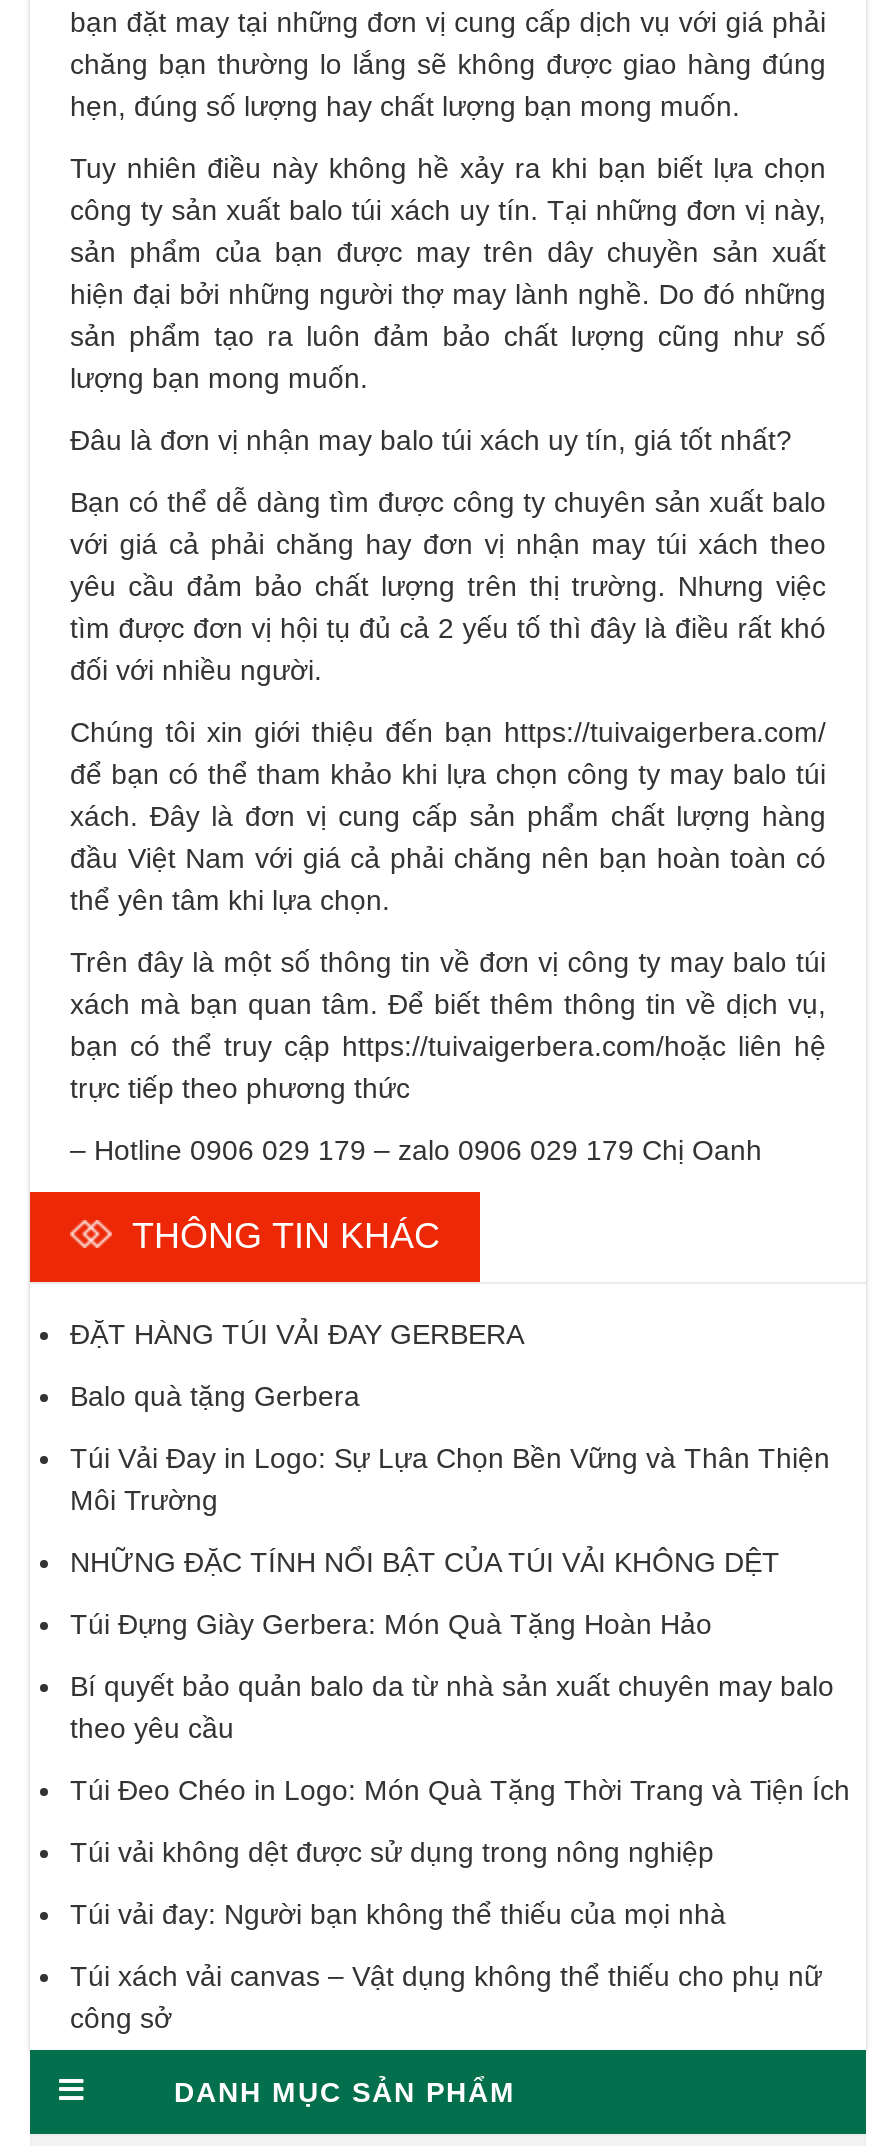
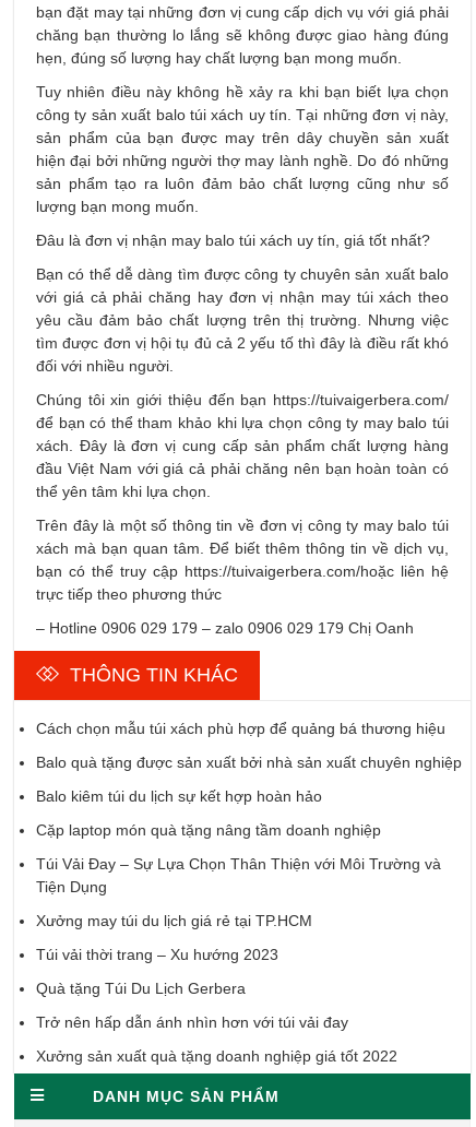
- ĐẶT HÀNG TÚI VẢI ĐAY GERBERA
+ Cách chọn mẫu túi xách phù hợp để quảng bá thương hiệu

- Balo quà tặng Gerbera
+ Balo quà tặng được sản xuất bởi nhà sản xuất chuyên nghiệp

- Túi Vải Đay in Logo: Sự Lựa Chọn Bền Vững và Thân Thiện
- Môi Trường
+ Balo kiêm túi du lịch sự kết hợp hoàn hảo

- NHỮNG ĐẶC TÍNH NỔI BẬT CỦA TÚI VẢI KHÔNG DỆT
+ Cặp laptop món quà tặng nâng tầm doanh nghiệp

- Túi Đựng Giày Gerbera: Món Quà Tặng Hoàn Hảo
+ Túi Vải Đay – Sự Lựa Chọn Thân Thiện với Môi Trường và
+ Tiện Dụng

- Bí quyết bảo quản balo da từ nhà sản xuất chuyên may balo
- theo yêu cầu
+ Xưởng may túi du lịch giá rẻ tại TP.HCM

- Túi Đeo Chéo in Logo: Món Quà Tặng Thời Trang và Tiện Ích
+ Túi vải thời trang – Xu hướng 2023

- Túi vải không dệt được sử dụng trong nông nghiệp
+ Quà tặng Túi Du Lịch Gerbera

- Túi vải đay: Người bạn không thể thiếu của mọi nhà
+ Trở nên hấp dẫn ánh nhìn hơn với túi vải đay

- Túi xách vải canvas – Vật dụng không thể thiếu cho phụ nữ
- công sở
+ Xưởng sản xuất quà tặng doanh nghiệp giá tốt 2022
